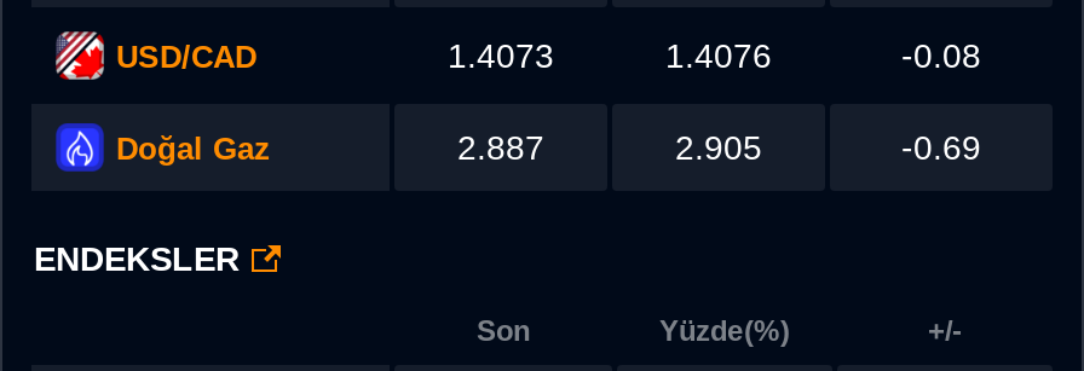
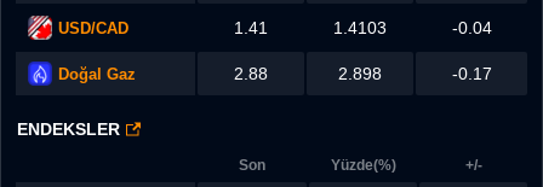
- 1.4073
+ 1.41

- 1.4076
+ 1.4103

- -0.08
+ -0.04

- 2.887
+ 2.88

- 2.905
+ 2.898

- -0.69
+ -0.17
